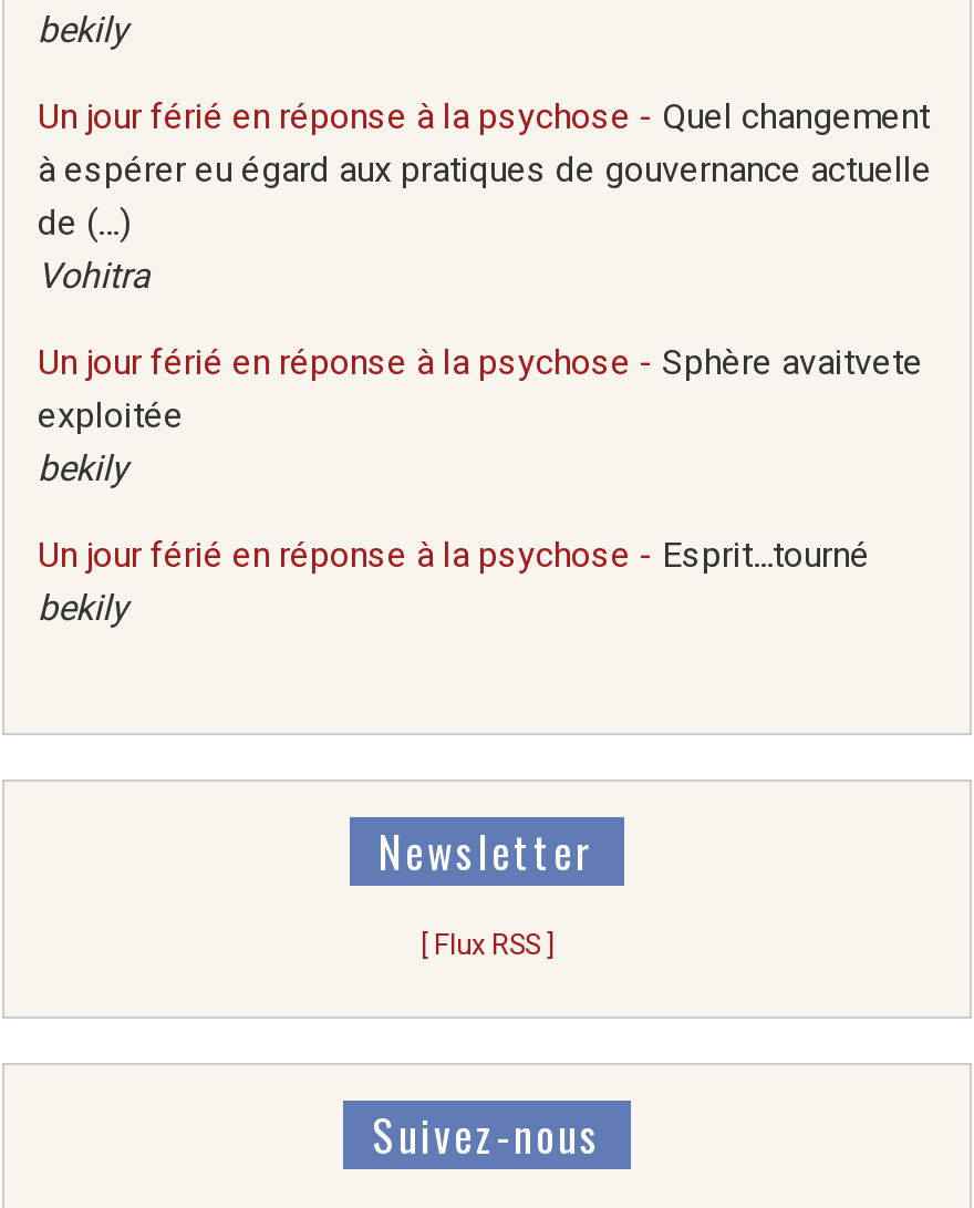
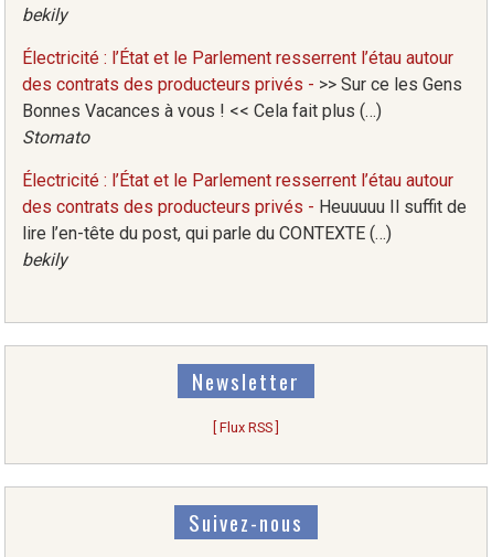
- Un jour férié en réponse à la psychose - Quel changement
- à espérer eu égard aux pratiques de gouvernance actuelle
- de (…)
- Vohitra
- Un jour férié en réponse à la psychose - Sphère avaitvete
- exploitée
- bekily
- Un jour férié en réponse à la psychose - Esprit...tourné
+ Électricité : l’État et le Parlement resserrent l’étau autour
+ des contrats des producteurs privés - >> Sur ce les Gens
+ Bonnes Vacances à vous ! << Cela fait plus (…)
+ Stomato
+ Électricité : l’État et le Parlement resserrent l’étau autour
+ des contrats des producteurs privés - Heuuuuu Il suffit de
+ lire l’en-tête du post, qui parle du CONTEXTE (…)
